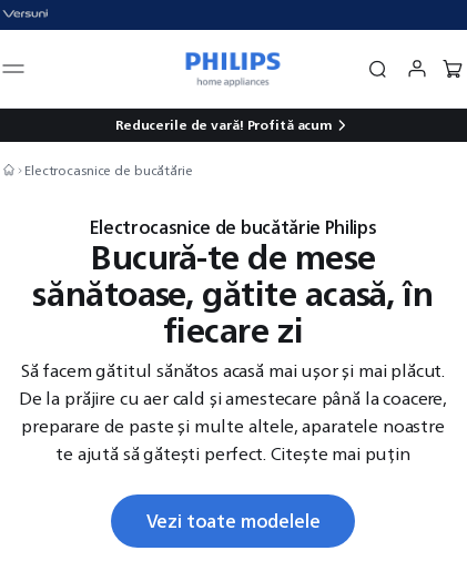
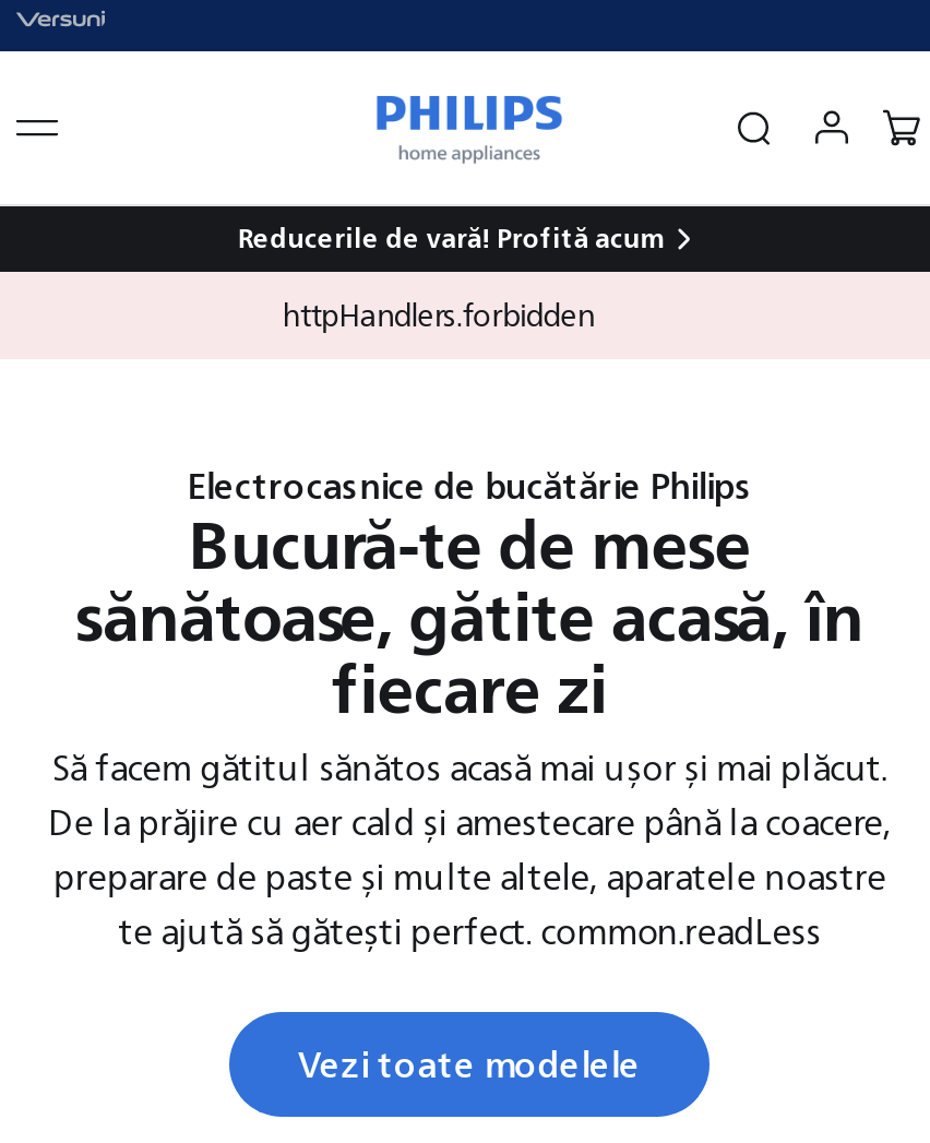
- Electrocasnice de bucătărie
+ httpHandlers.forbidden

- te ajută să gătești perfect. Citește mai puțin
+ te ajută să gătești perfect. common.readLess
